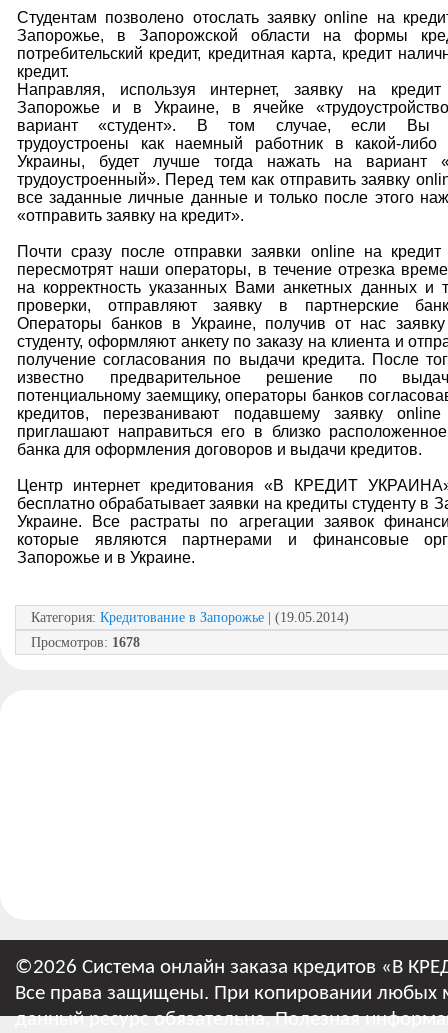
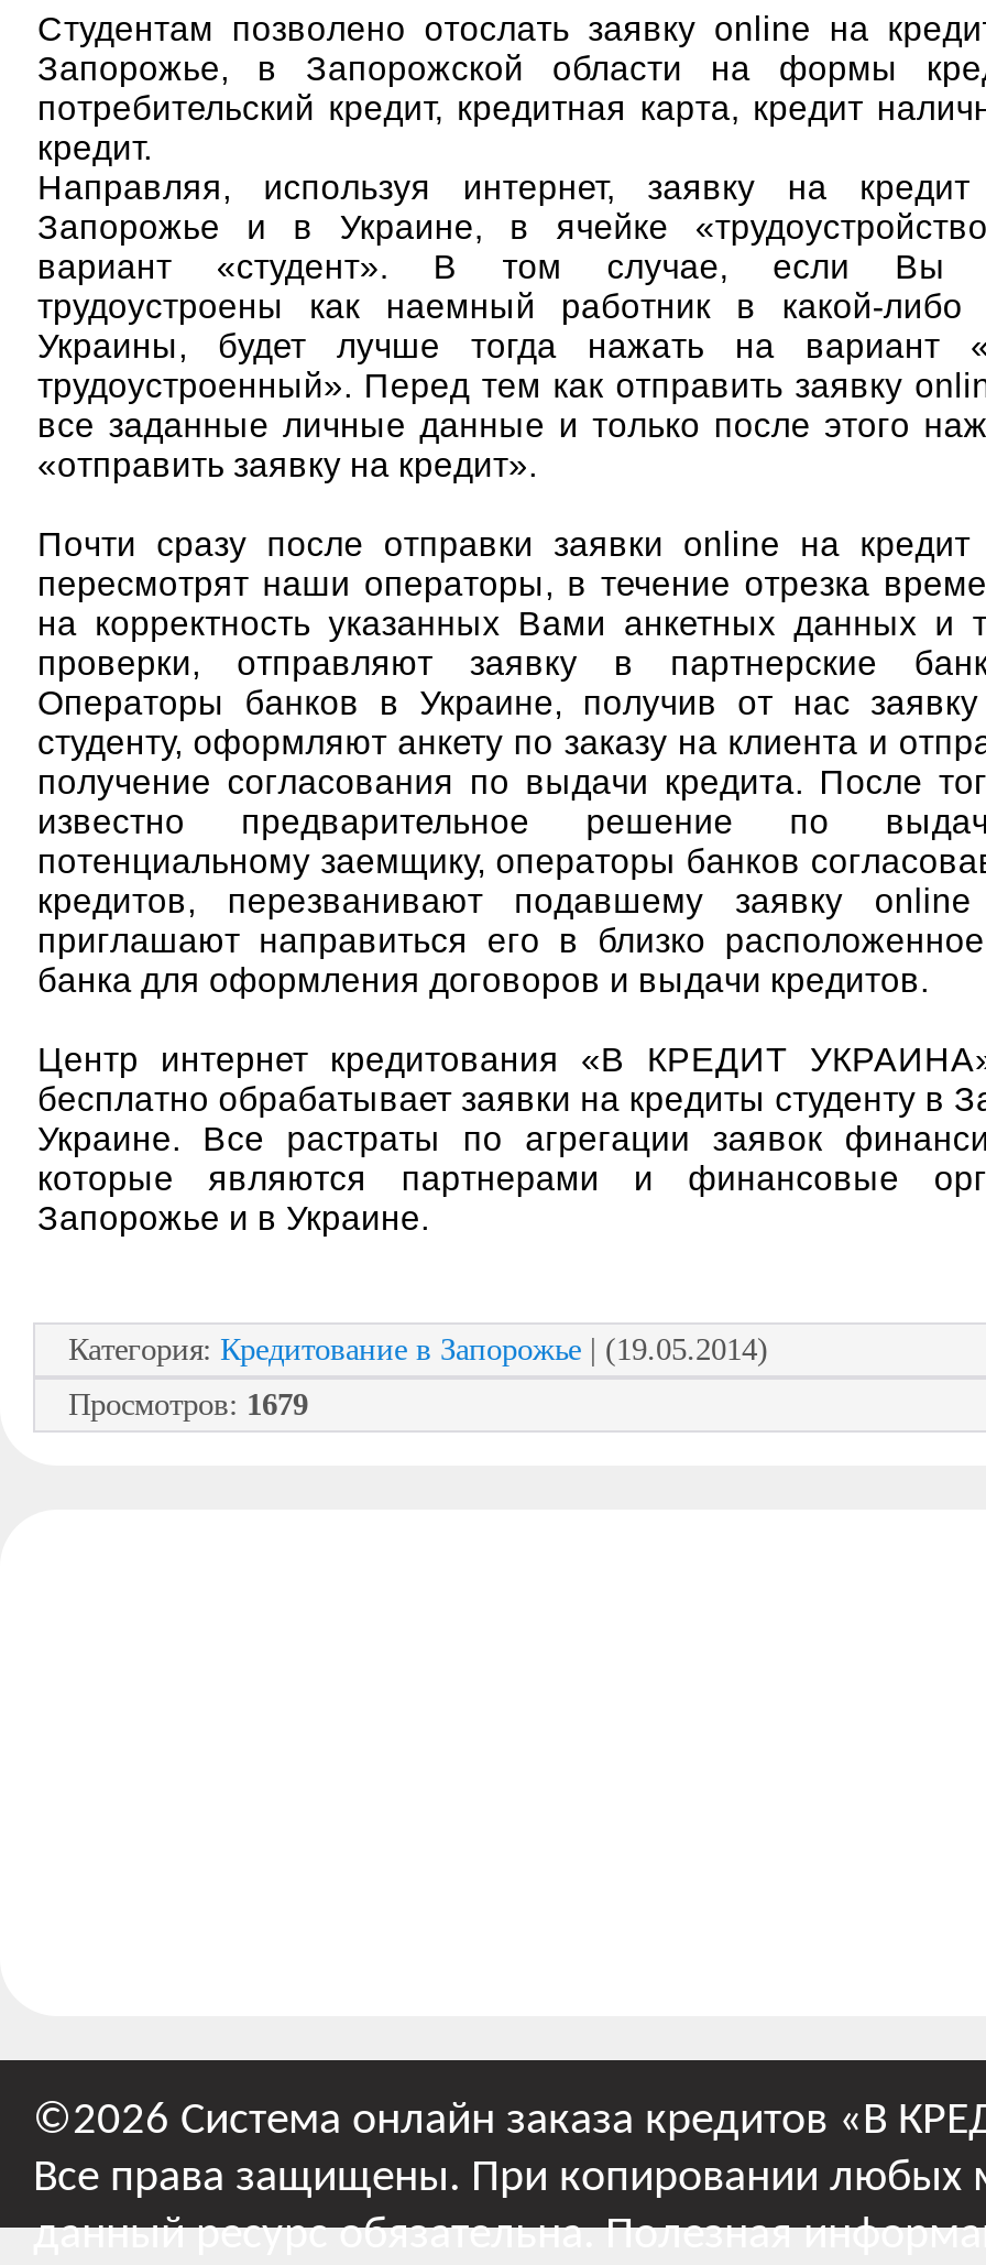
- Просмотров: 1678
+ Просмотров: 1679
